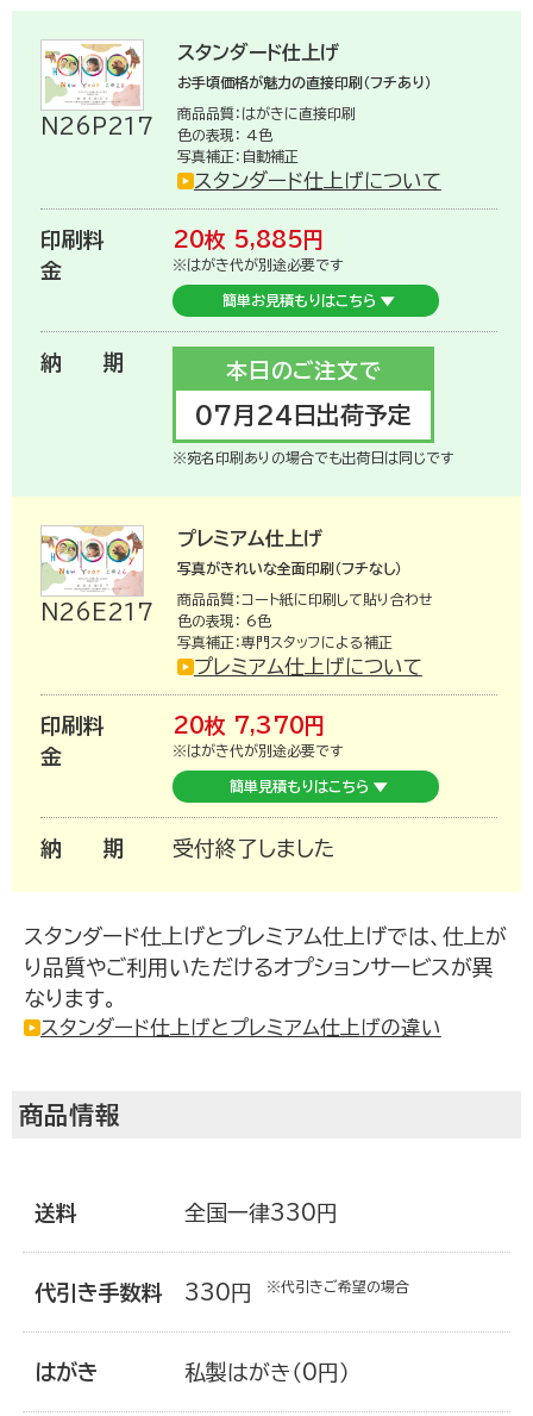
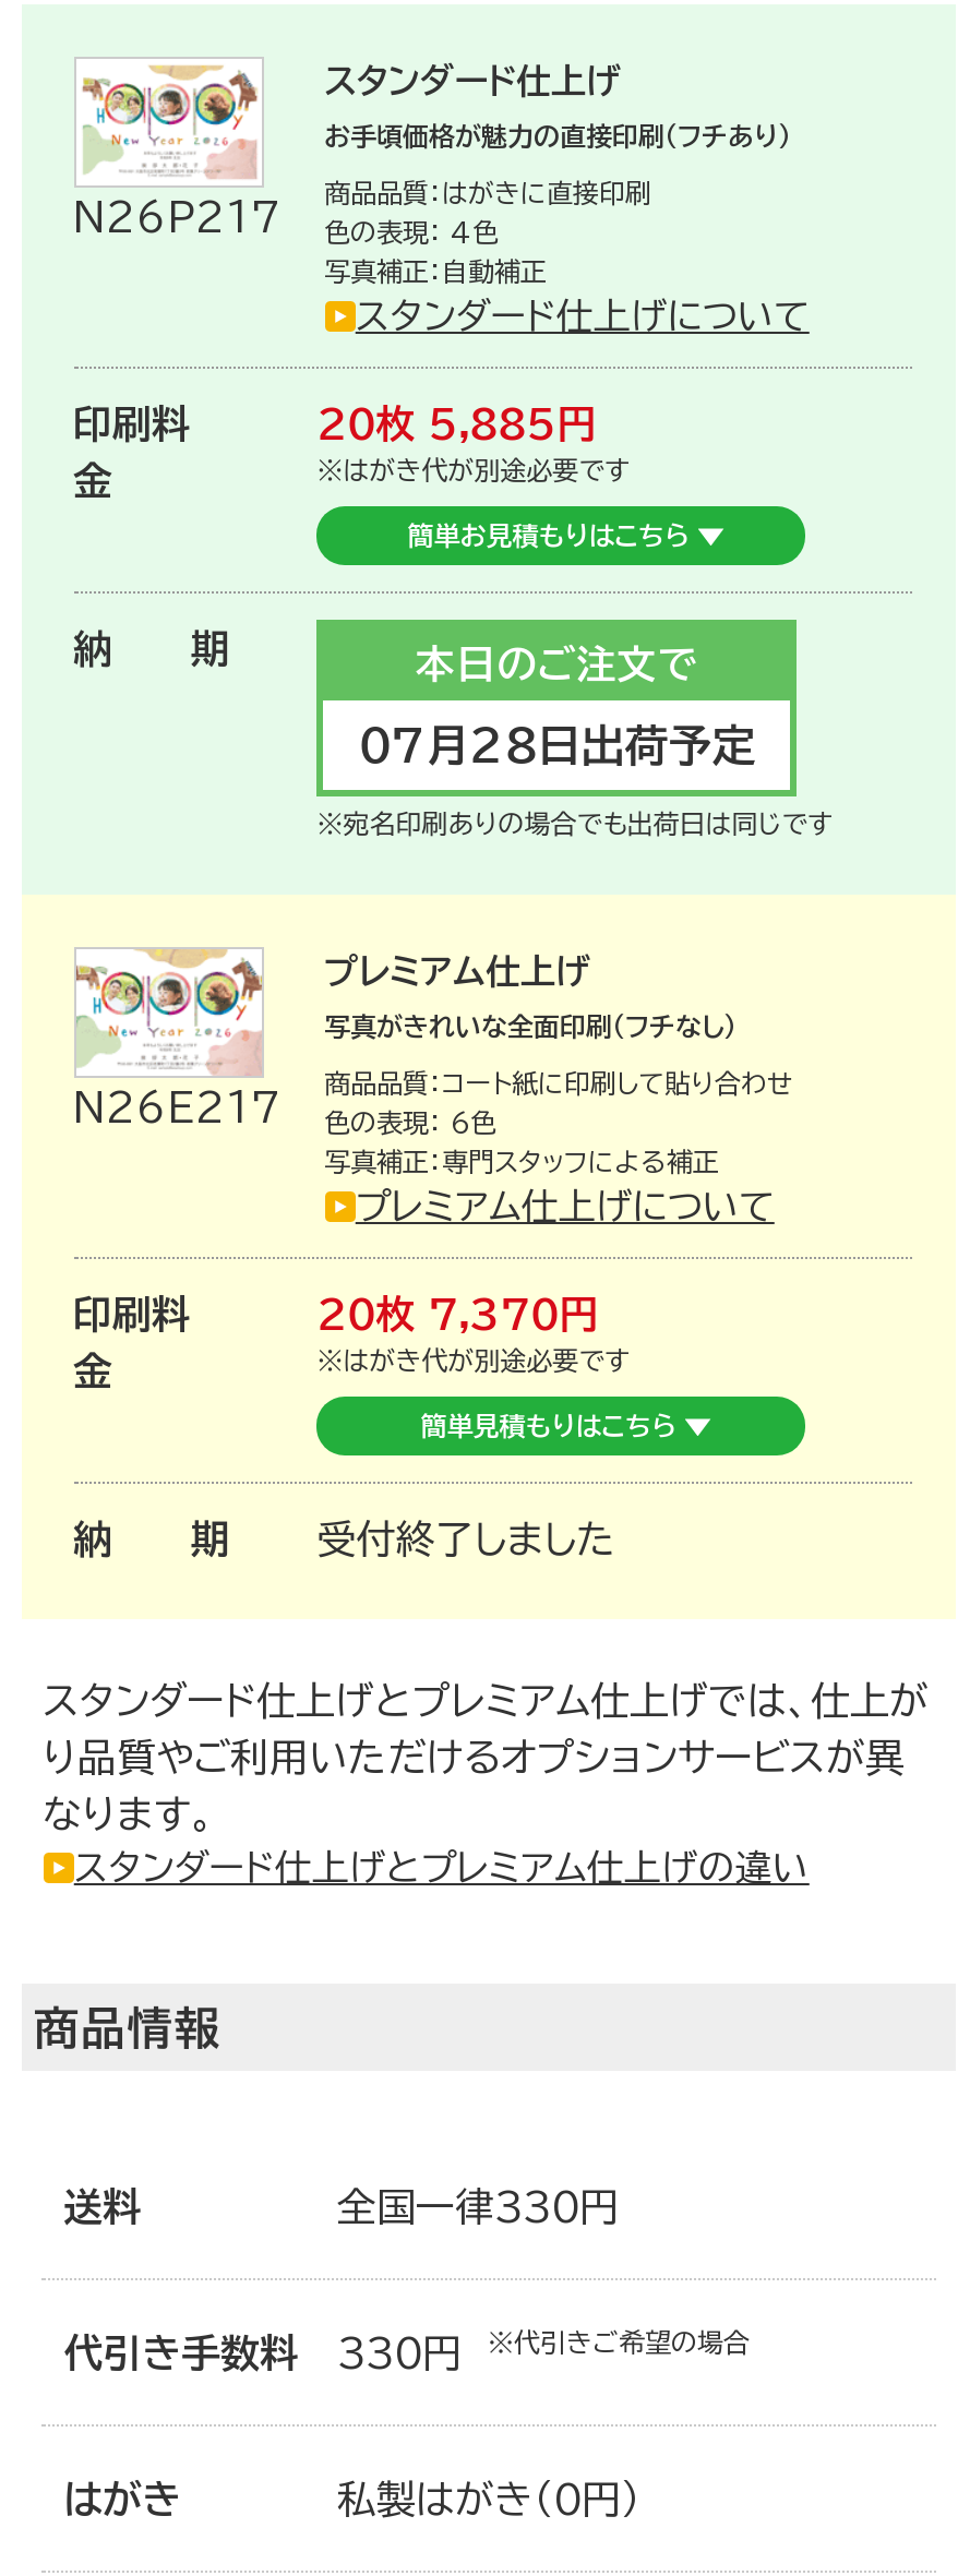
- 07月24日出荷予定
+ 07月28日出荷予定
